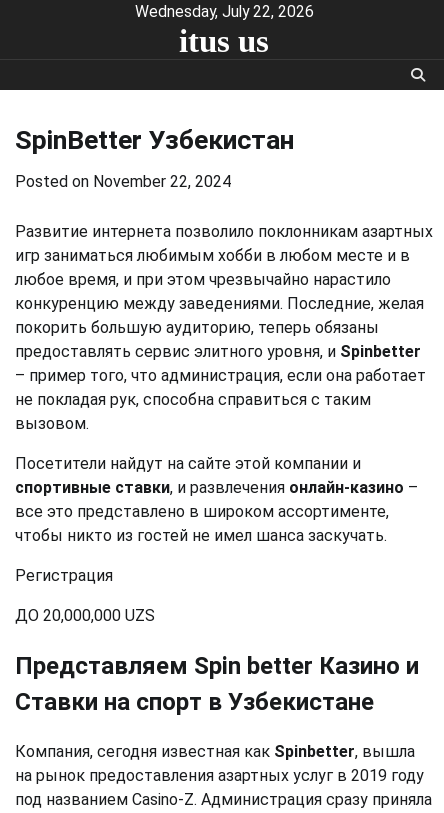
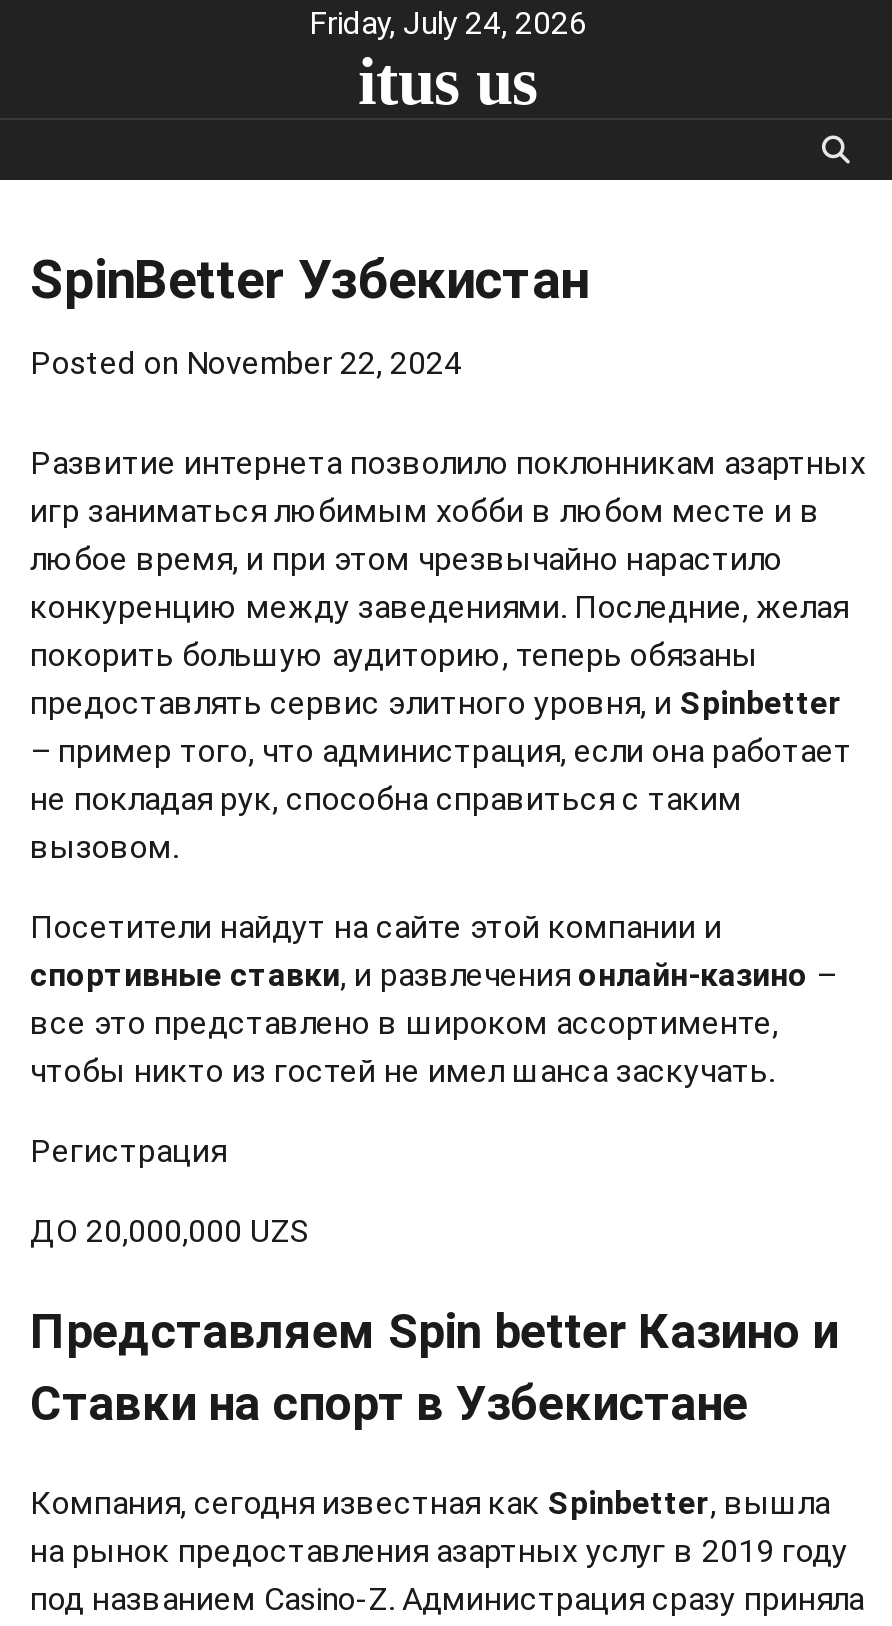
- Wednesday, July 22, 2026
+ Friday, July 24, 2026
